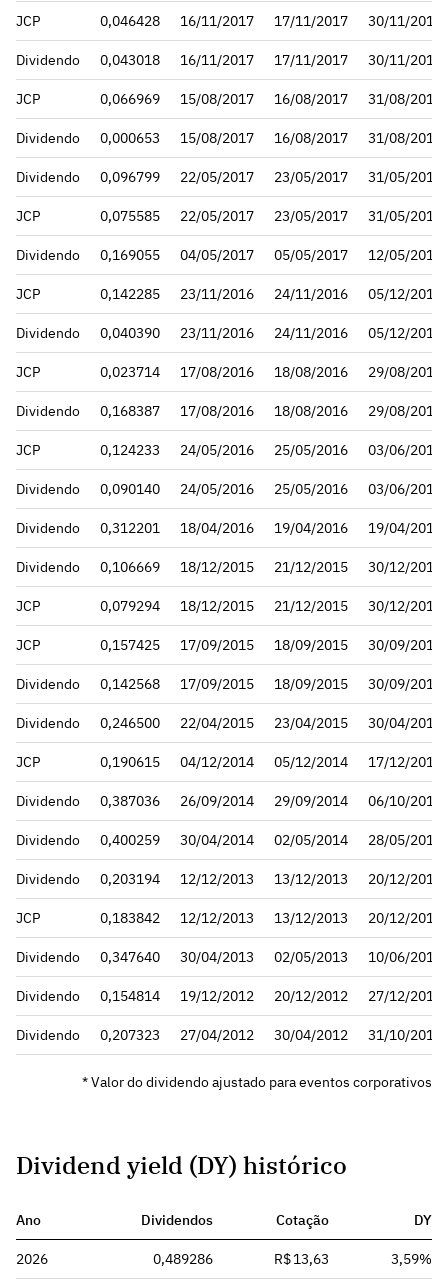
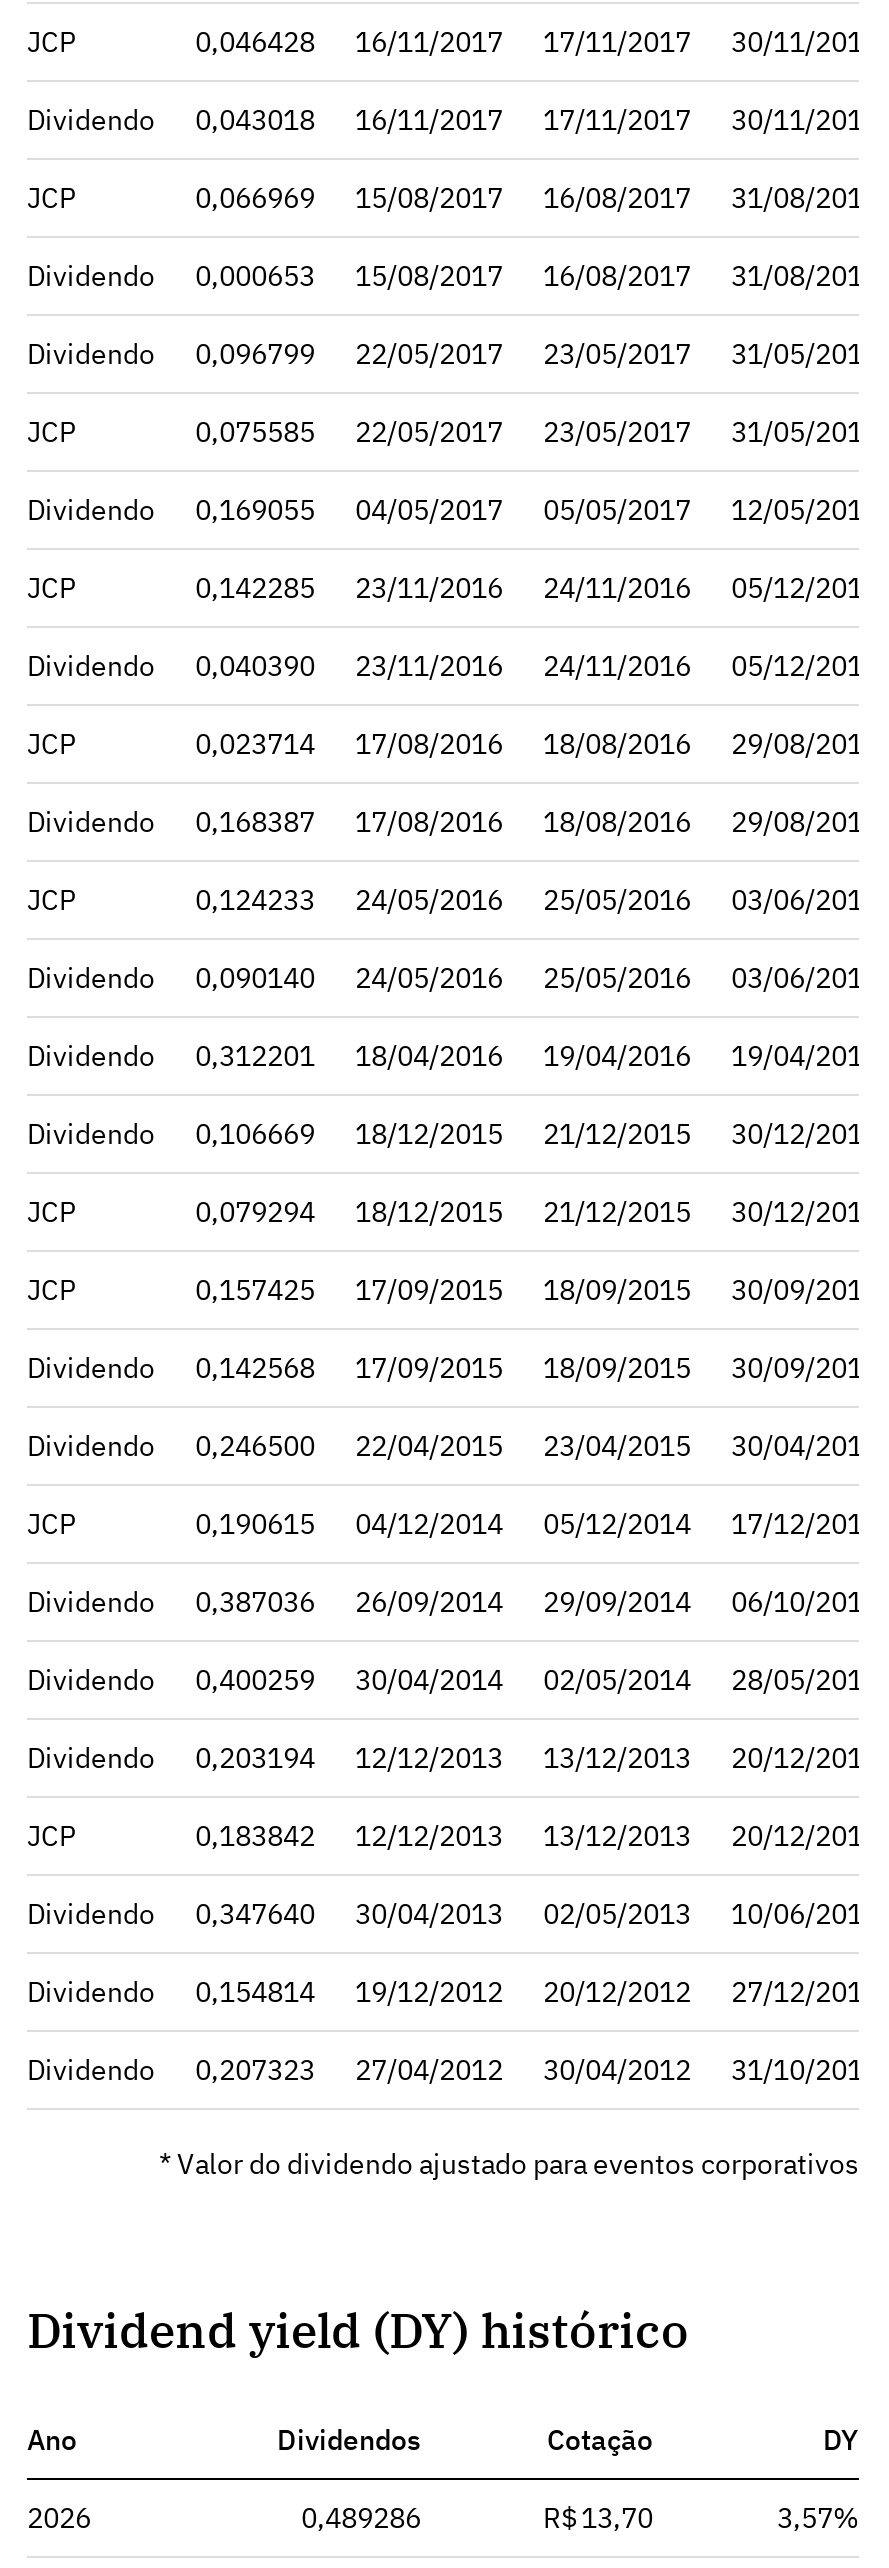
- R$ 13,63
+ R$ 13,70

- 3,59%
+ 3,57%
